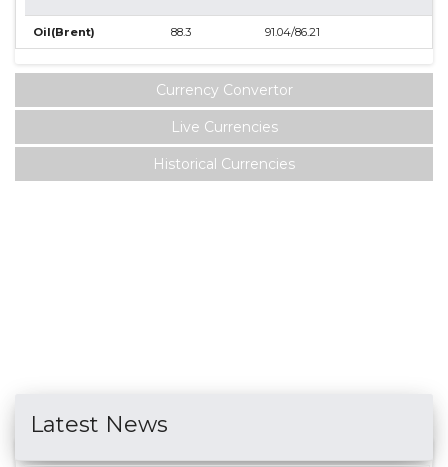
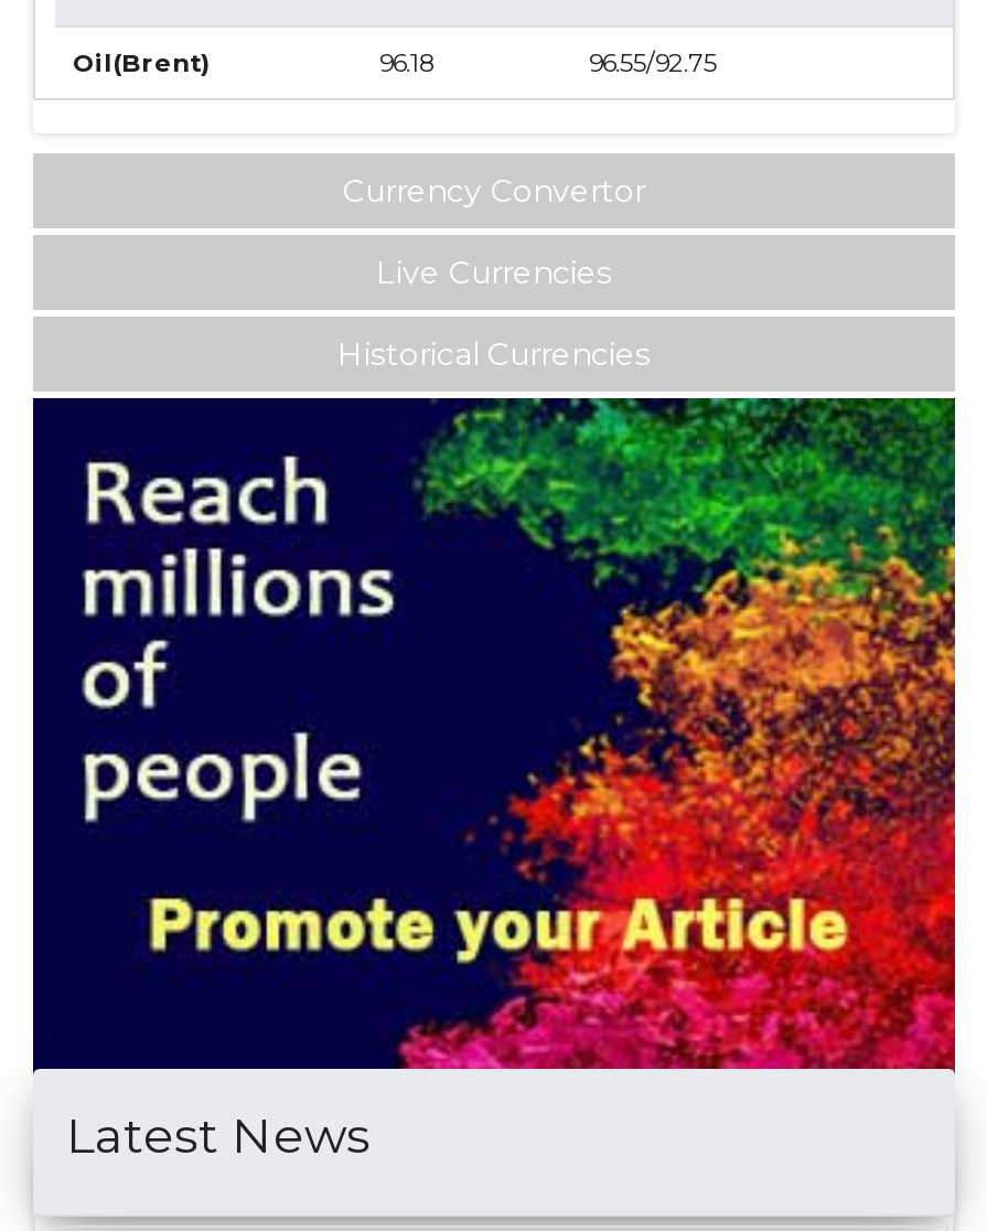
- 88.3
+ 96.18

- 91.04/86.21
+ 96.55/92.75

+ [image]
